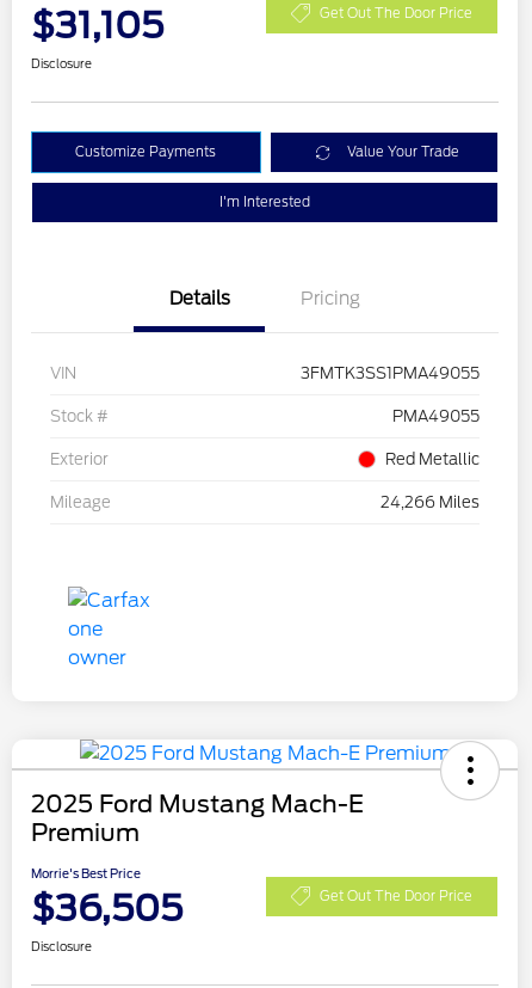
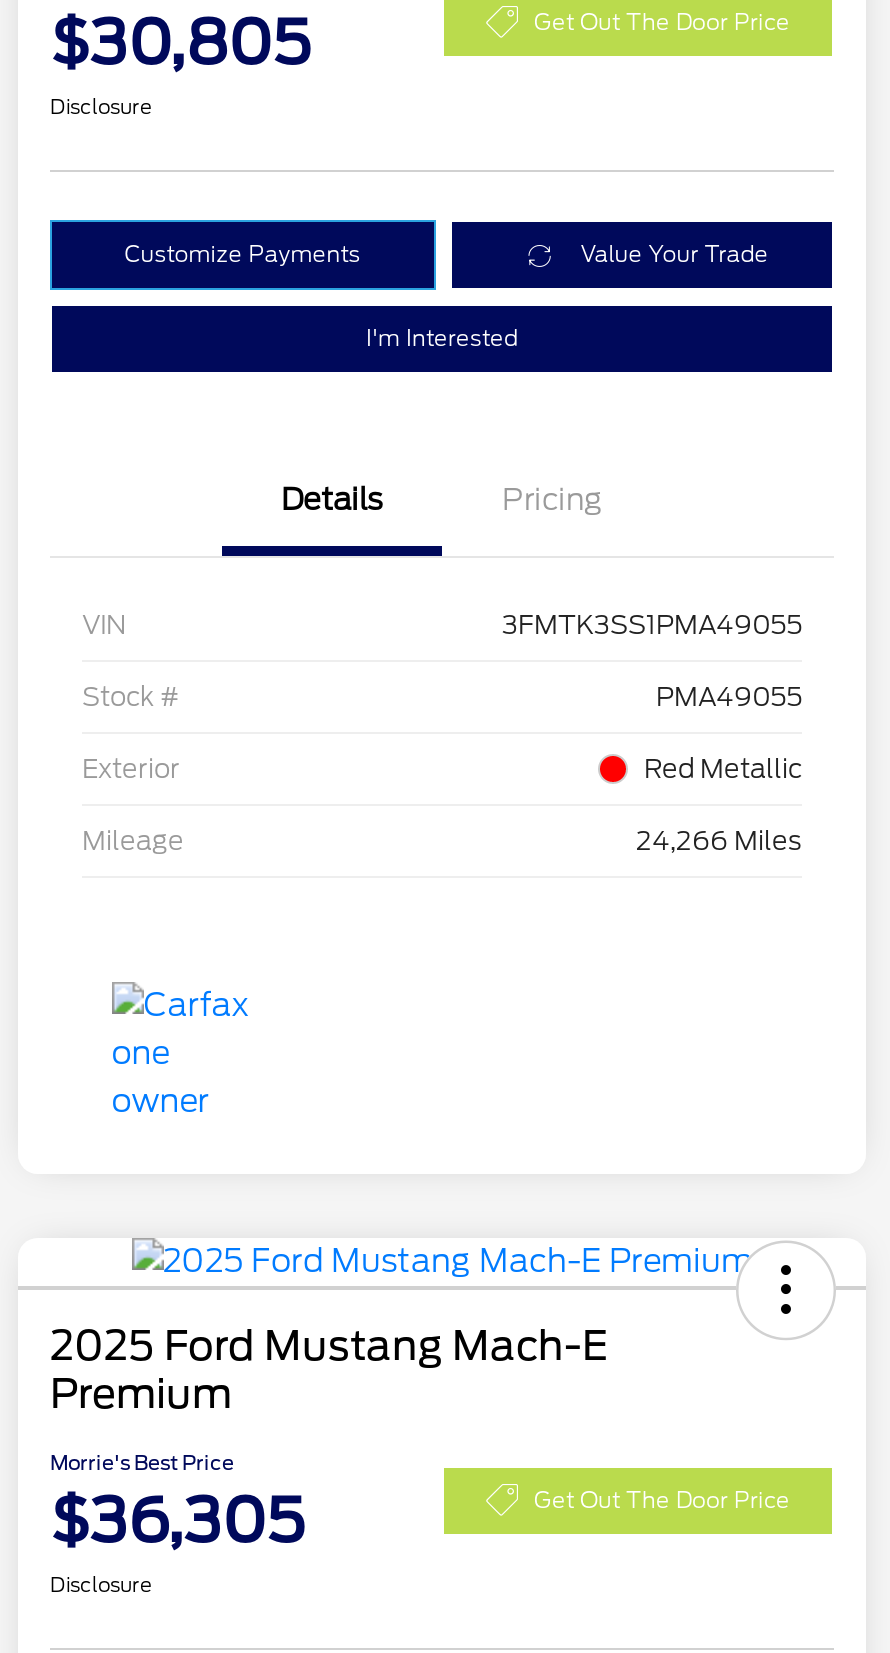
- $31,105
+ $30,805

- $36,505
+ $36,305
